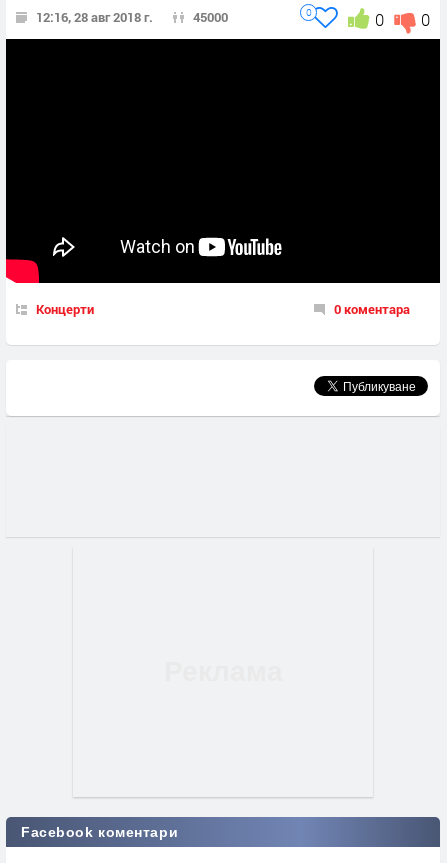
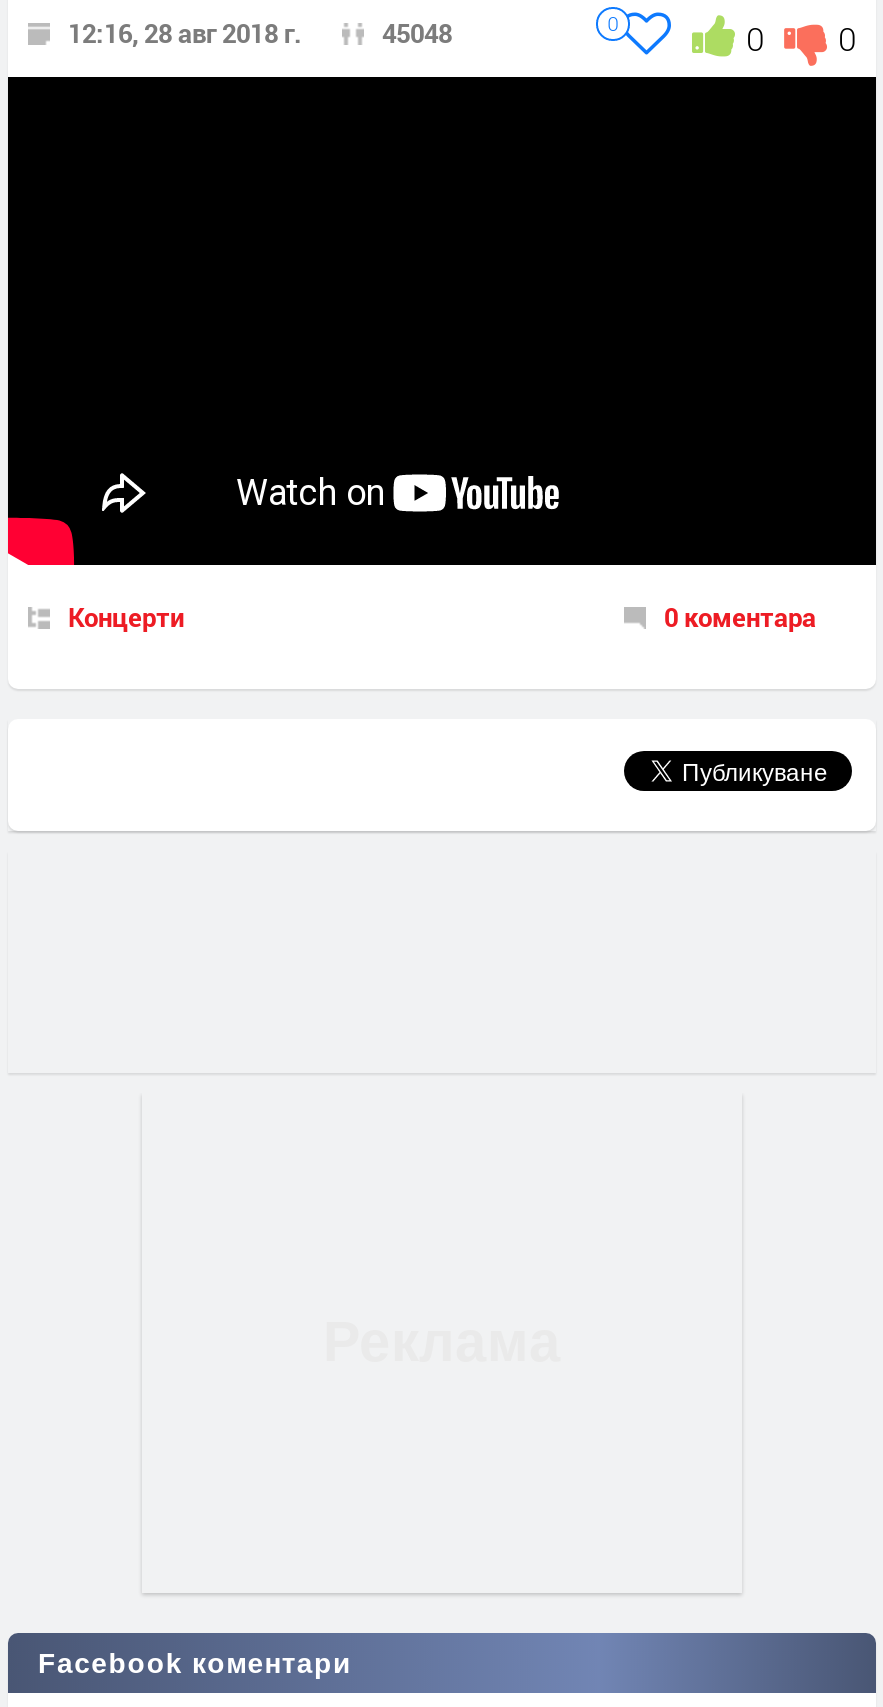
- 45000
+ 45048
